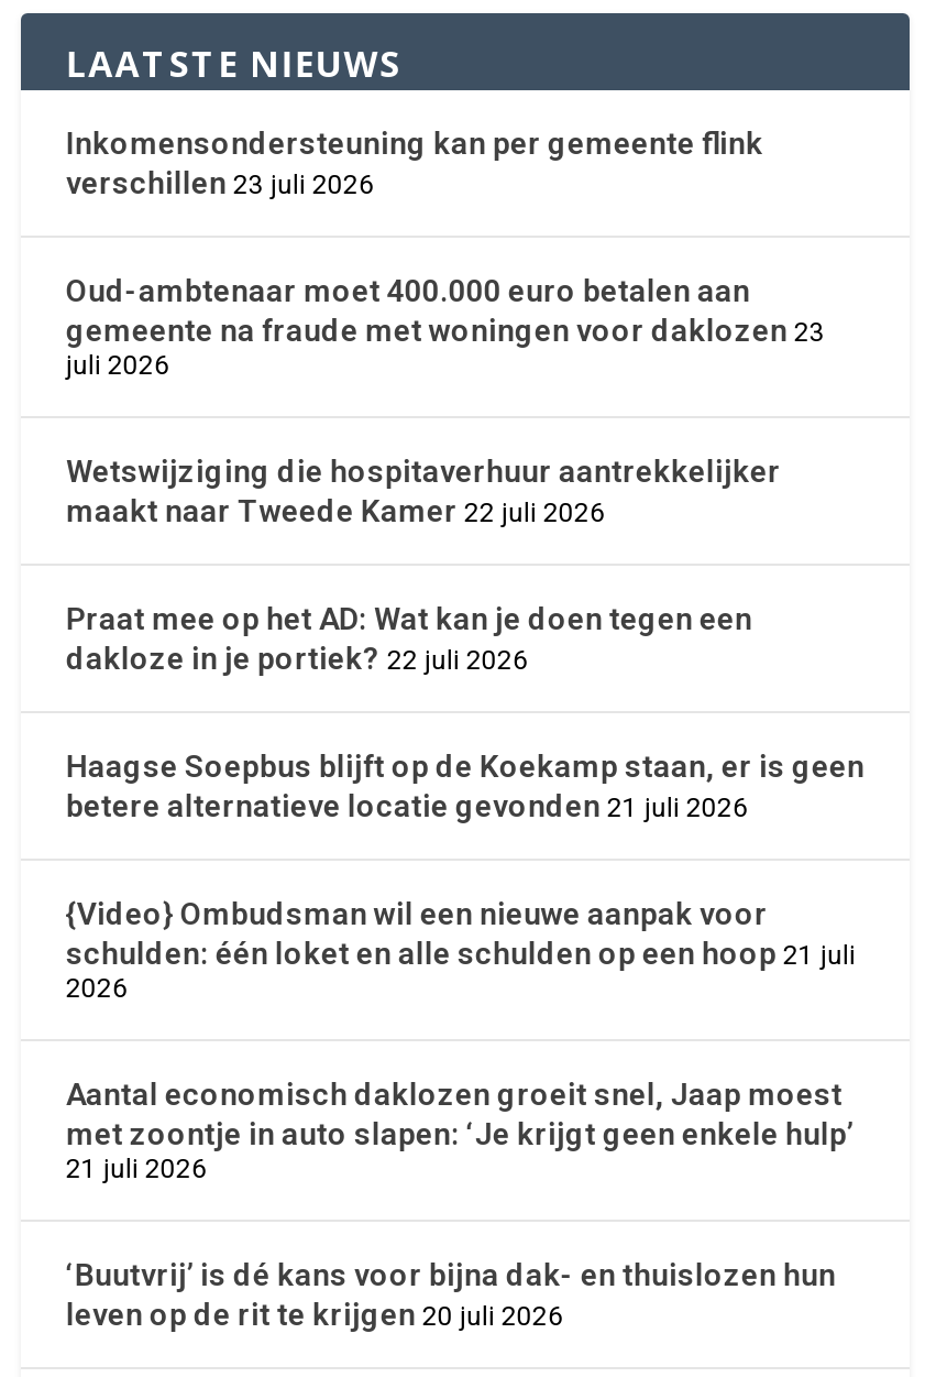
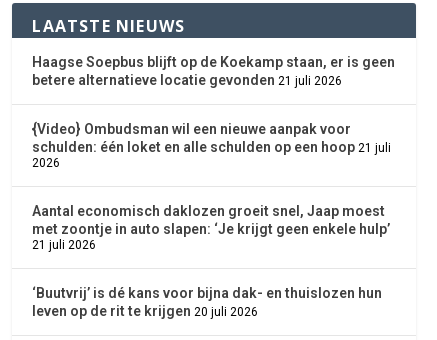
- Inkomensondersteuning kan per gemeente flink
- verschillen 23 juli 2026
- Oud-ambtenaar moet 400.000 euro betalen aan
- gemeente na fraude met woningen voor daklozen 23
- juli 2026
- Wetswijziging die hospitaverhuur aantrekkelijker
- maakt naar Tweede Kamer 22 juli 2026
- Praat mee op het AD: Wat kan je doen tegen een
- dakloze in je portiek? 22 juli 2026
